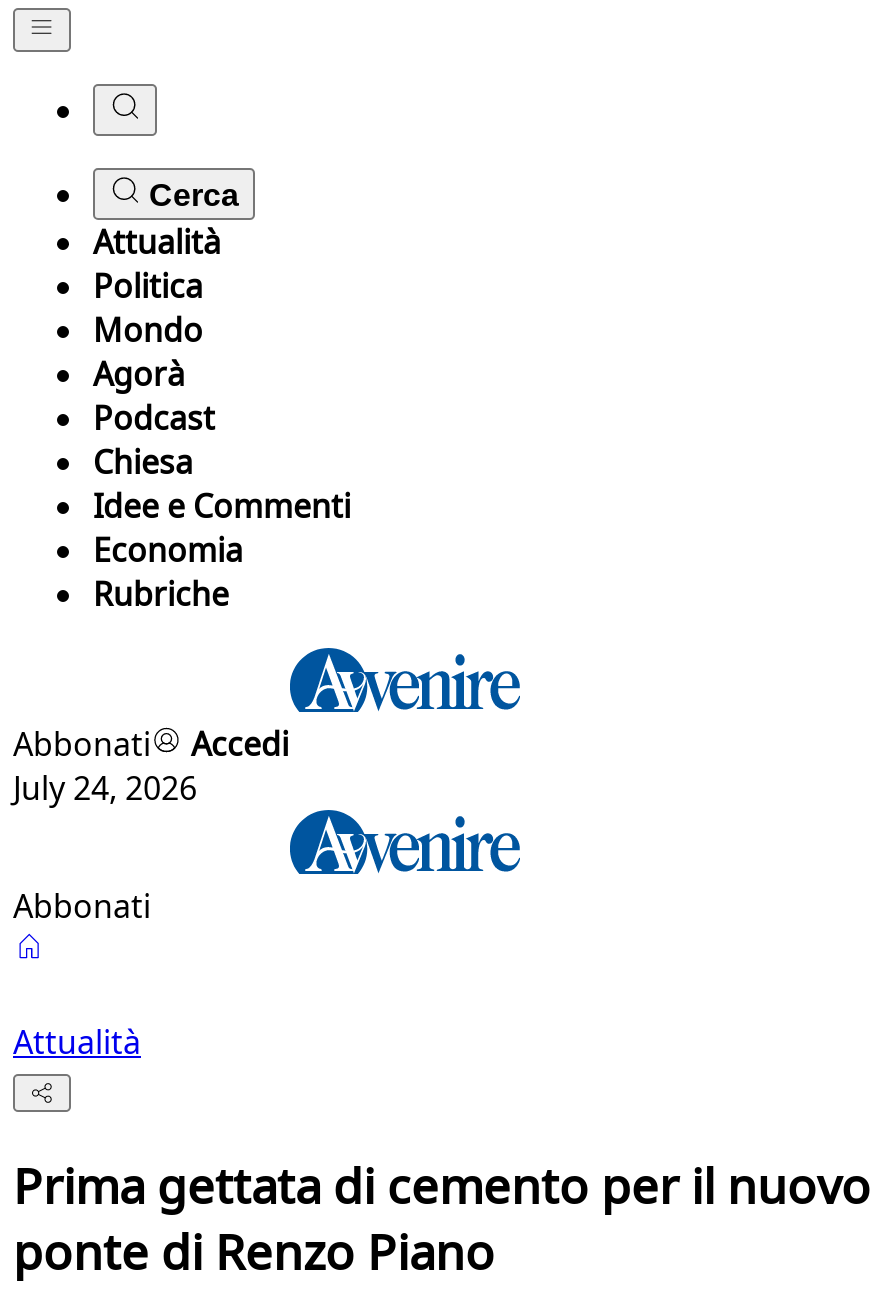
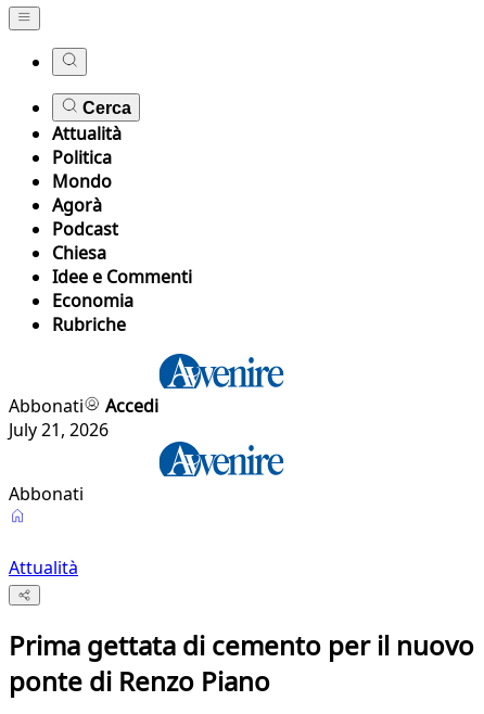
- July 24, 2026
+ July 21, 2026
